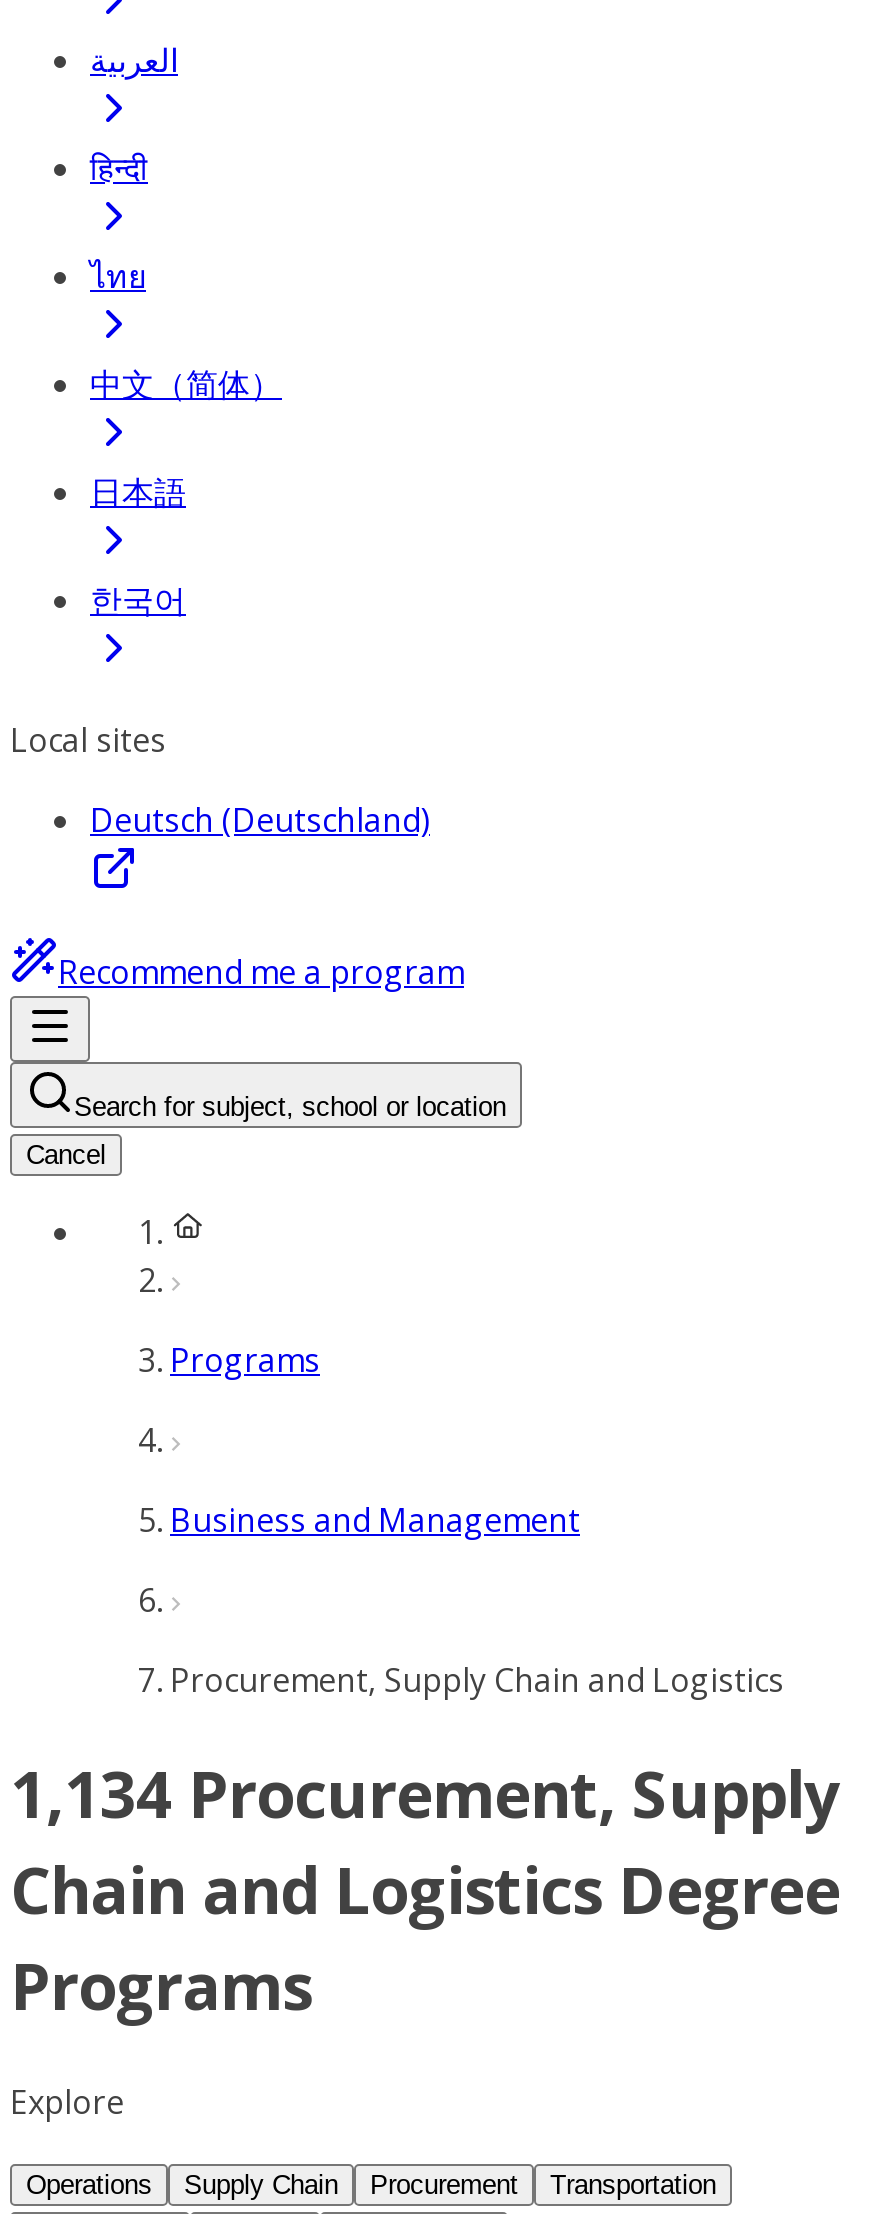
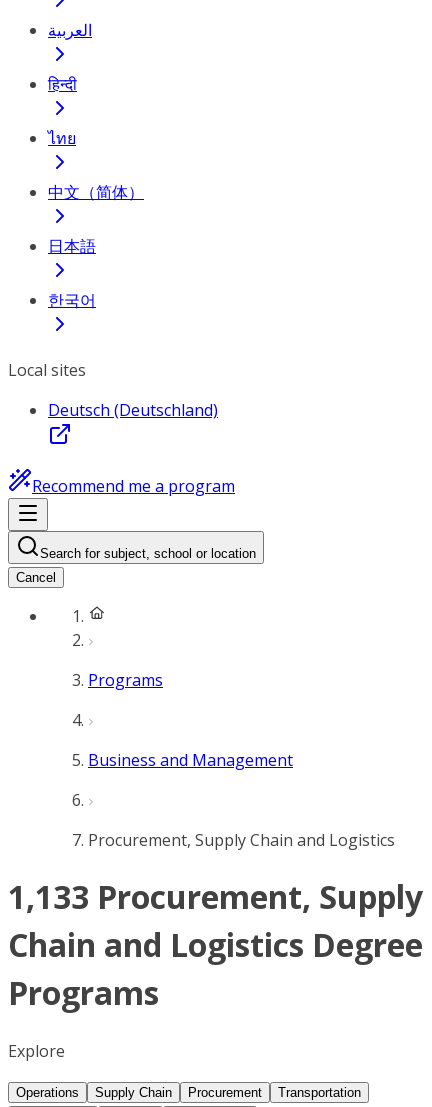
- 1,134 Procurement, Supply
+ 1,133 Procurement, Supply
